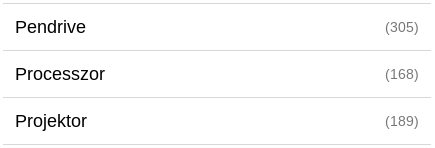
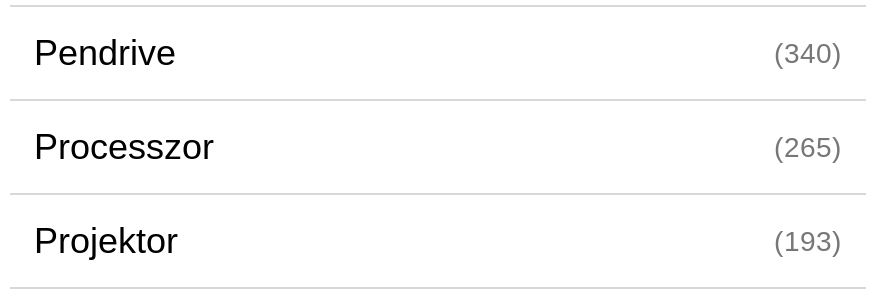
- (305)
+ (340)

- (168)
+ (265)

- (189)
+ (193)
